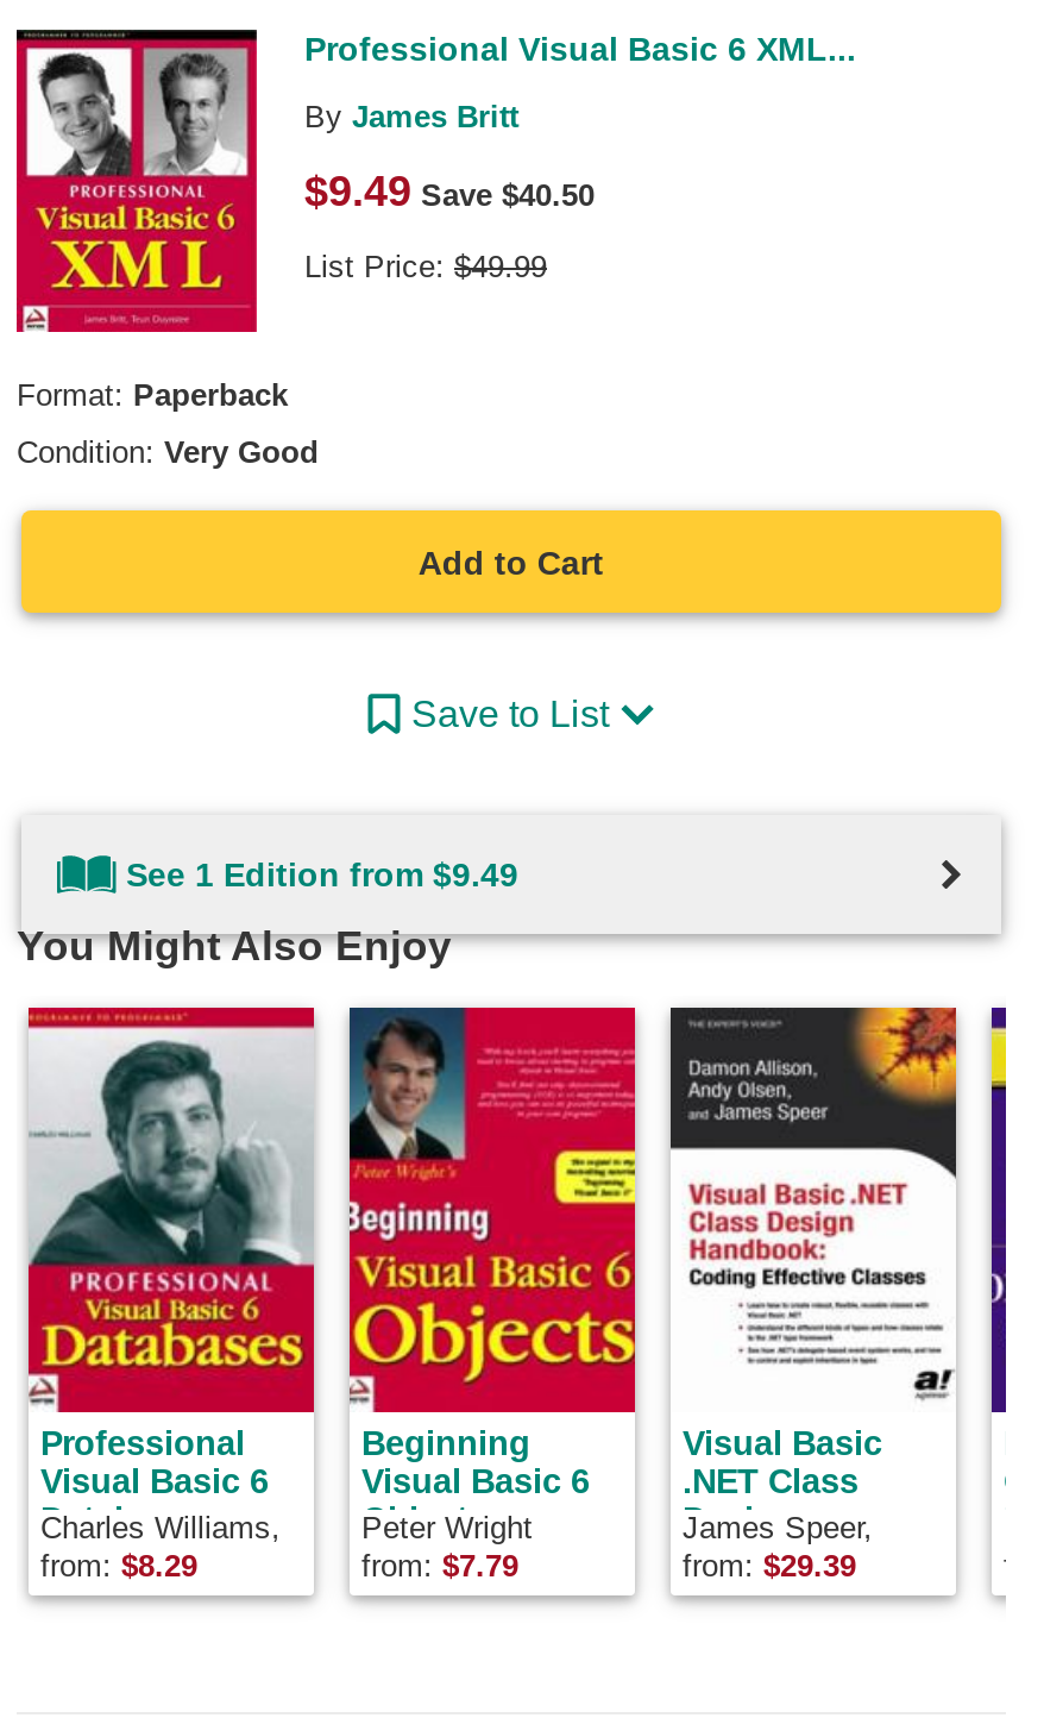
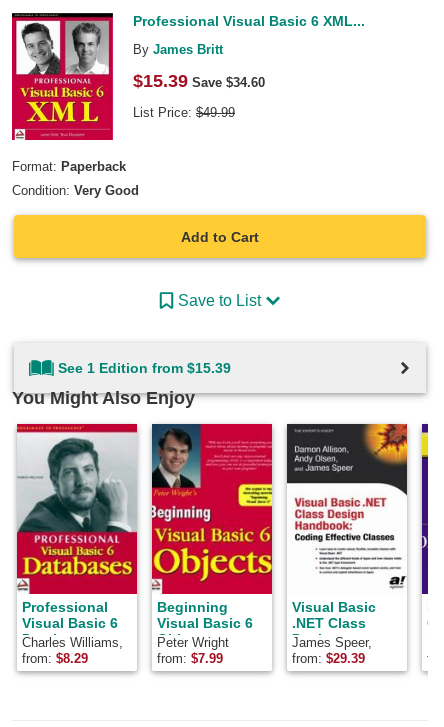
- $9.49 Save $40.50
+ $15.39 Save $34.60

- See 1 Edition from $9.49
+ See 1 Edition from $15.39

- from: $7.79
+ from: $7.99
